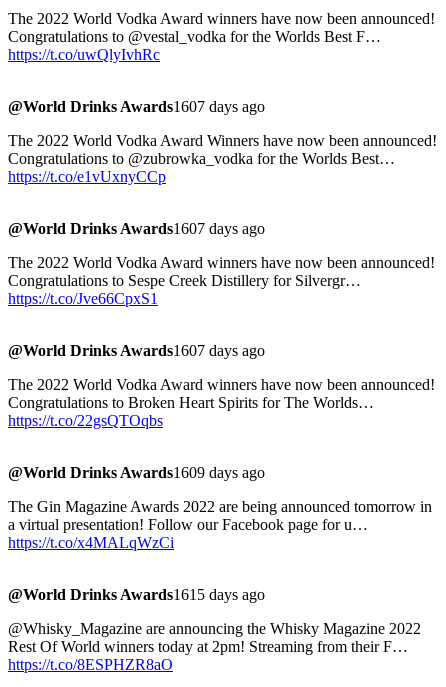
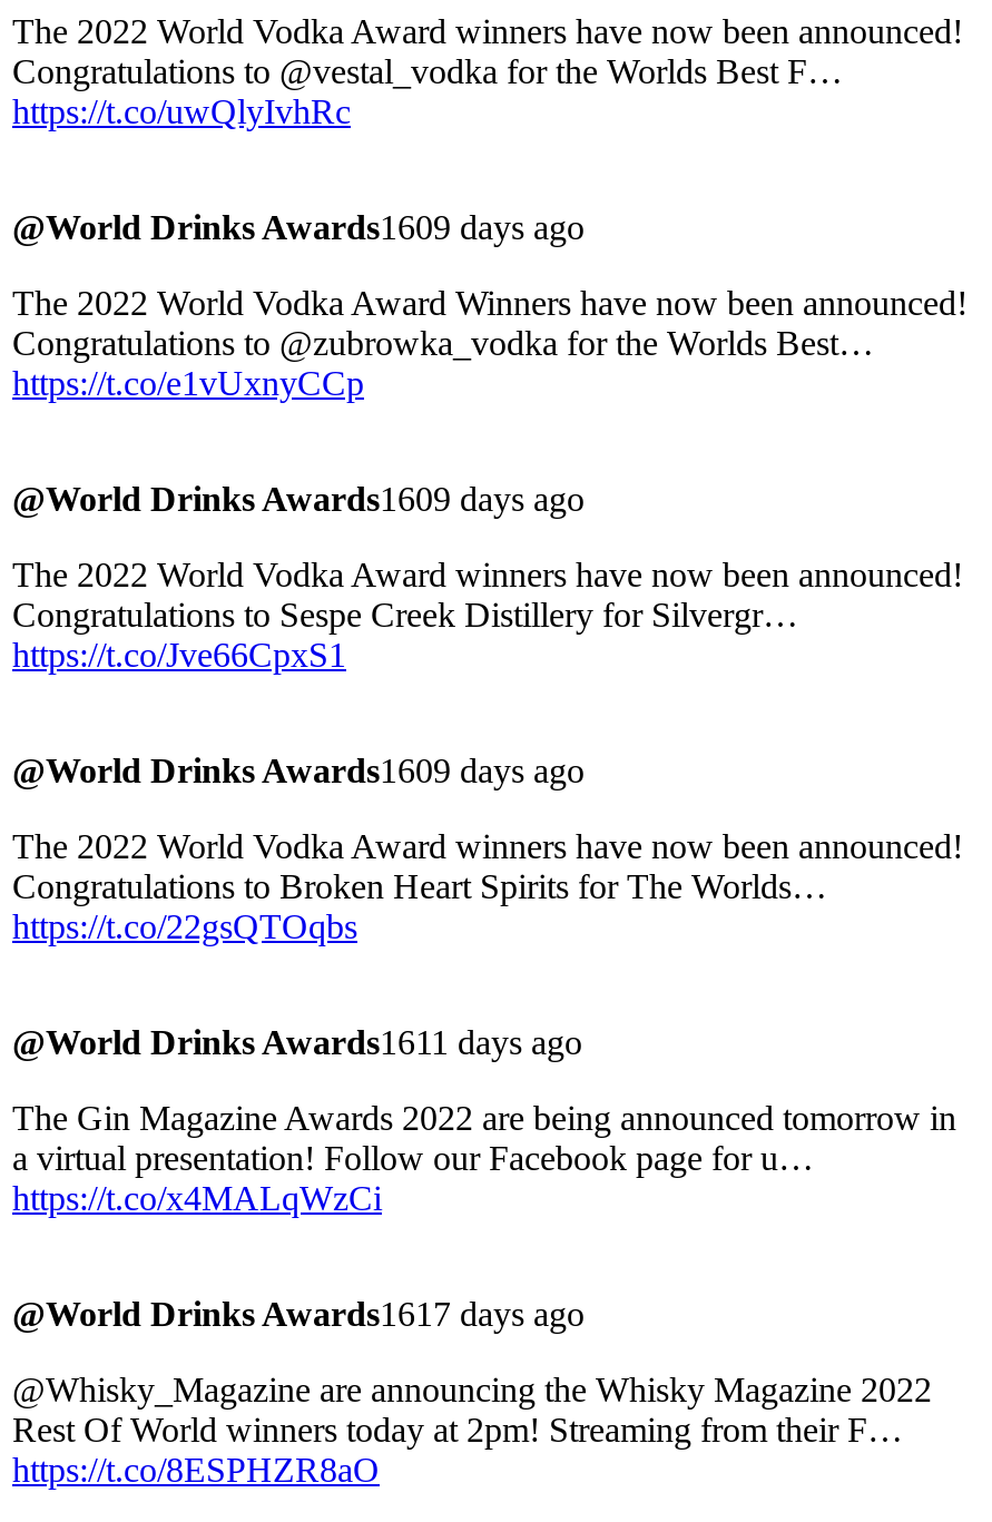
- @World Drinks Awards1607 days ago
+ @World Drinks Awards1609 days ago

- @World Drinks Awards1607 days ago
+ @World Drinks Awards1609 days ago

- @World Drinks Awards1607 days ago
+ @World Drinks Awards1609 days ago

- @World Drinks Awards1609 days ago
+ @World Drinks Awards1611 days ago

- @World Drinks Awards1615 days ago
+ @World Drinks Awards1617 days ago
